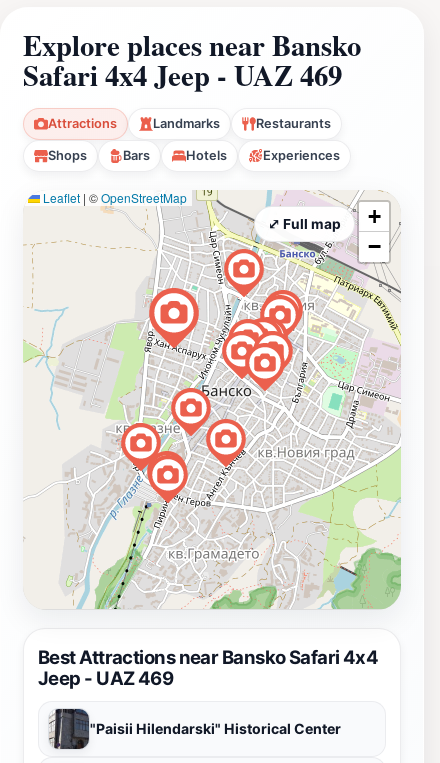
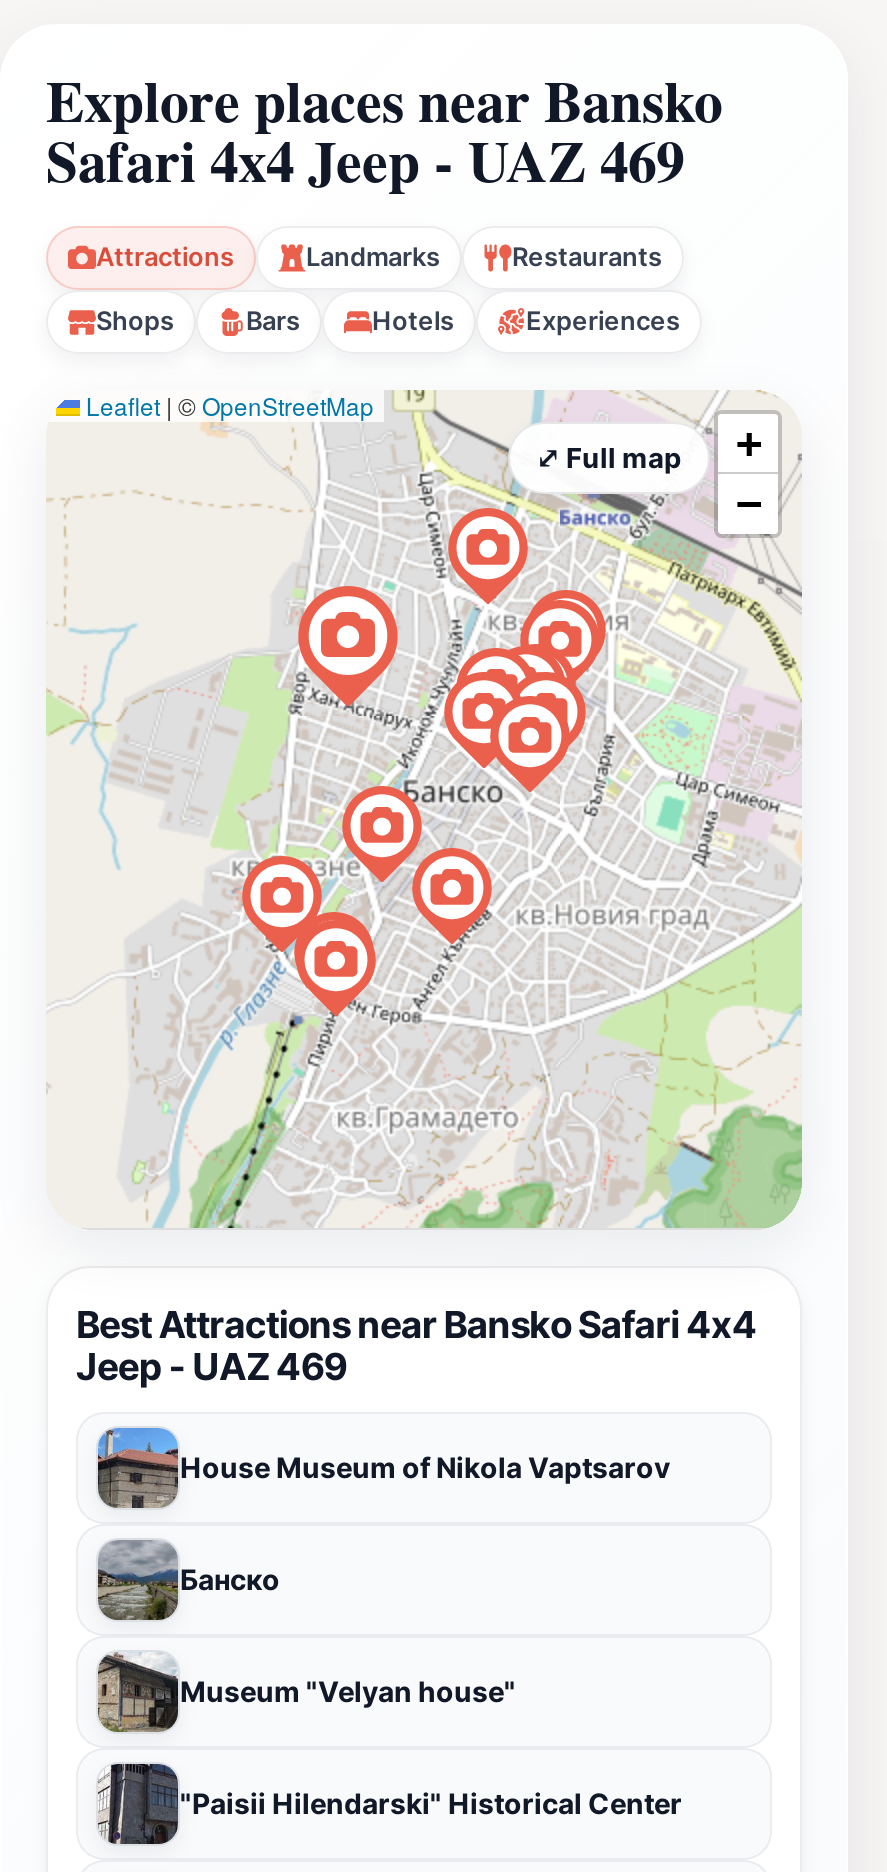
+ [image]
+ House Museum of Nikola Vaptsarov
+ Банско
+ Museum "Velyan house"

+ [image]

+ [image]
